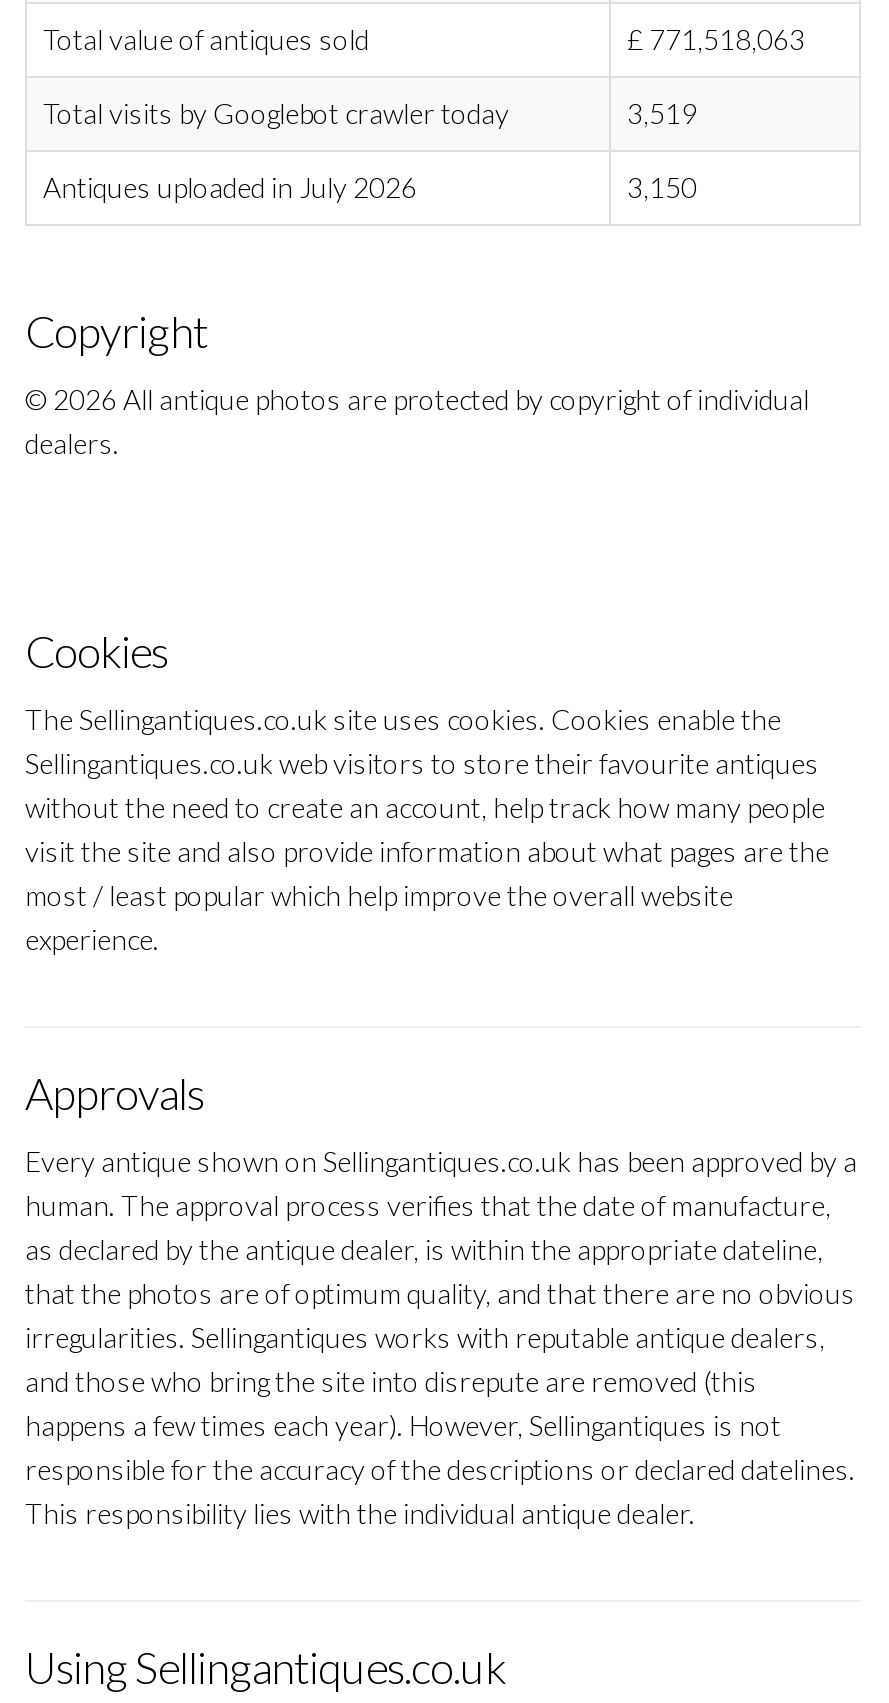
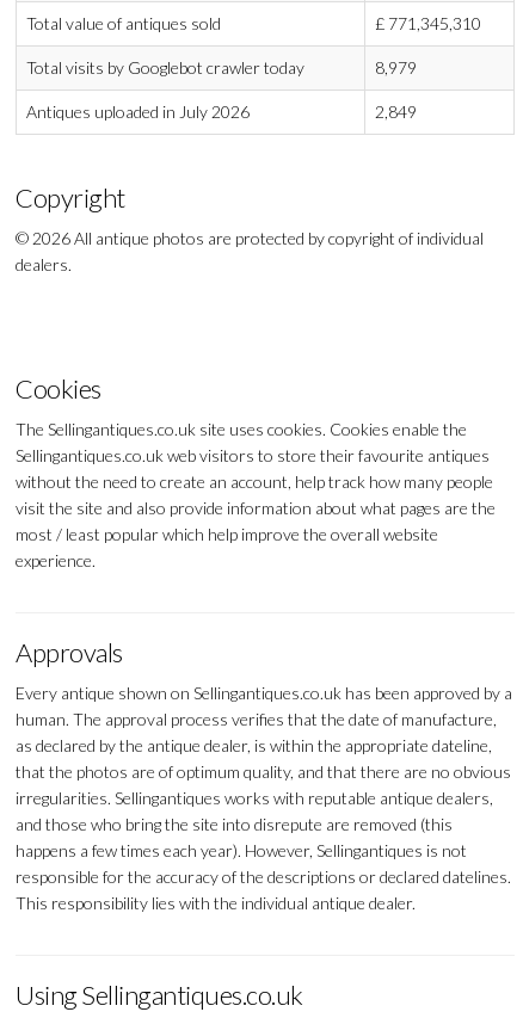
- £771,518,063
+ £771,345,310

- 3,519
+ 8,979

- 3,150
+ 2,849
